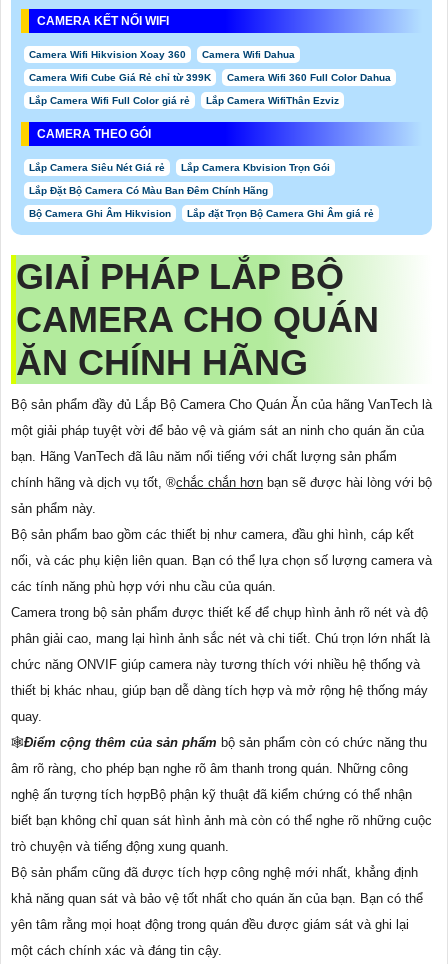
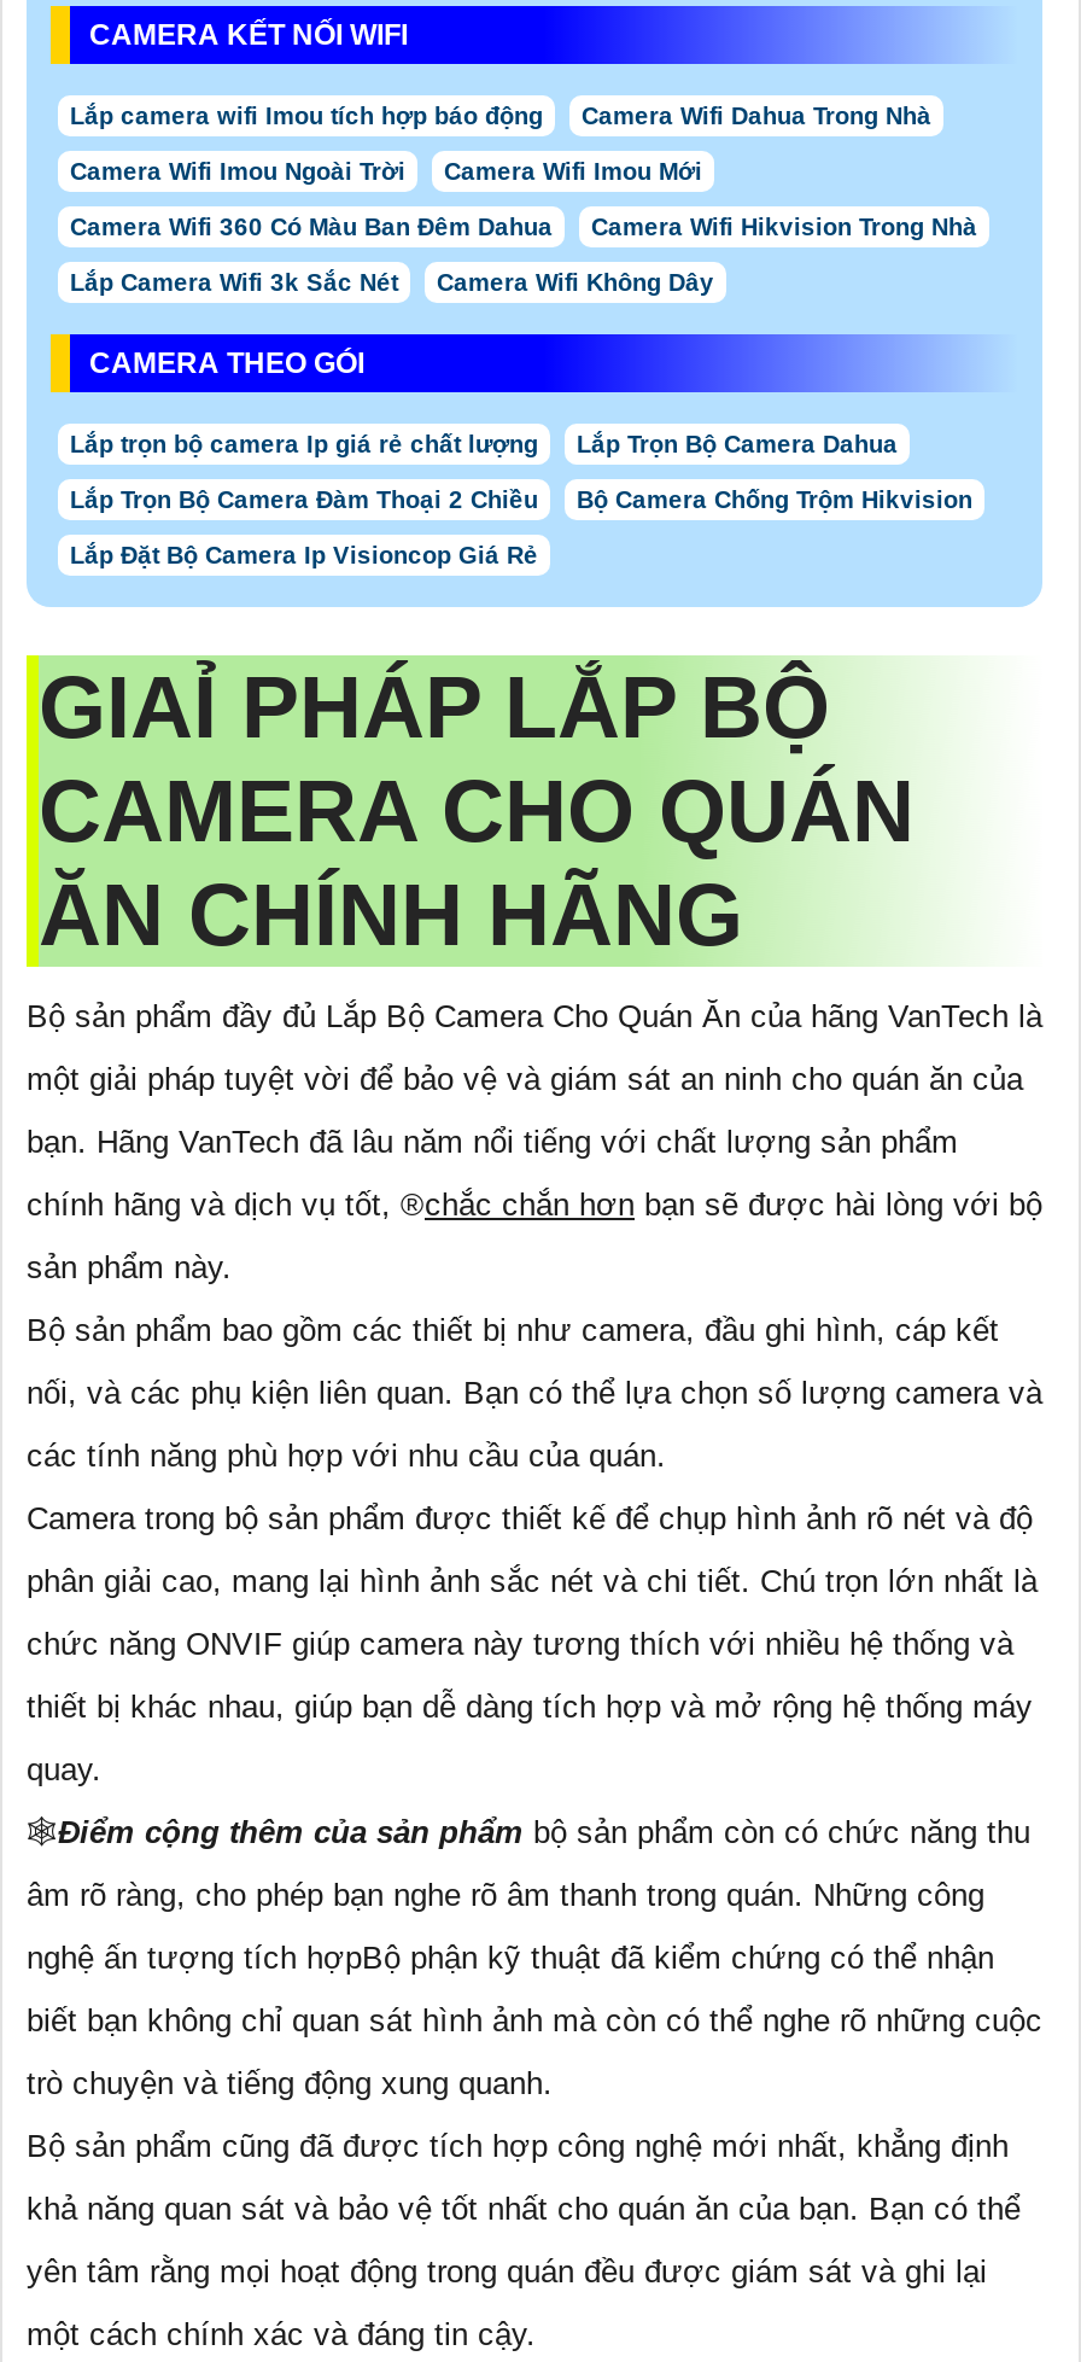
- Camera Wifi Hikvision Xoay 360
- Camera Wifi Dahua
- Camera Wifi Cube Giá Rẻ chỉ từ 399K
- Camera Wifi 360 Full Color Dahua
- Lắp Camera Wifi Full Color giá rẻ
- Lắp Camera WifiThân Ezviz
+ Lắp camera wifi Imou tích hợp báo động
+ Camera Wifi Dahua Trong Nhà
+ Camera Wifi Imou Ngoài Trời
+ Camera Wifi Imou Mới
+ Camera Wifi 360 Có Màu Ban Đêm Dahua
+ Camera Wifi Hikvision Trong Nhà
+ Lắp Camera Wifi 3k Sắc Nét
+ Camera Wifi Không Dây

- Lắp Camera Siêu Nét Giá rẻ
- Lắp Camera Kbvision Trọn Gói
+ Lắp trọn bộ camera Ip giá rẻ chất lượng
+ Lắp Trọn Bộ Camera Dahua

- Lắp Đặt Bộ Camera Có Màu Ban Đêm Chính Hãng
+ Lắp Trọn Bộ Camera Đàm Thoại 2 Chiều
+ Bộ Camera Chống Trộm Hikvision

- Bộ Camera Ghi Âm Hikvision
- Lắp đặt Trọn Bộ Camera Ghi Âm giá rẻ
+ Lắp Đặt Bộ Camera Ip Visioncop Giá Rẻ
